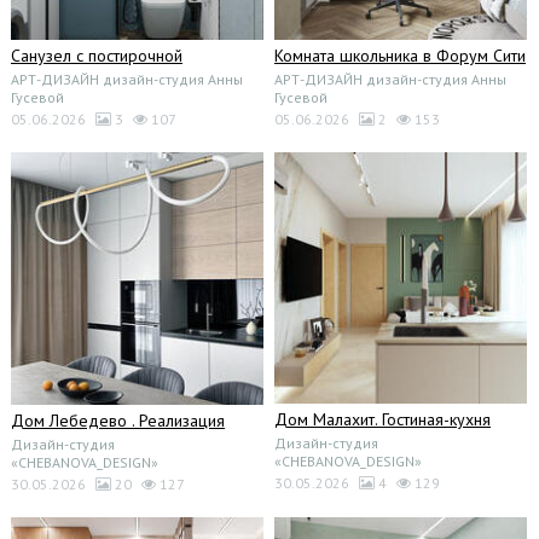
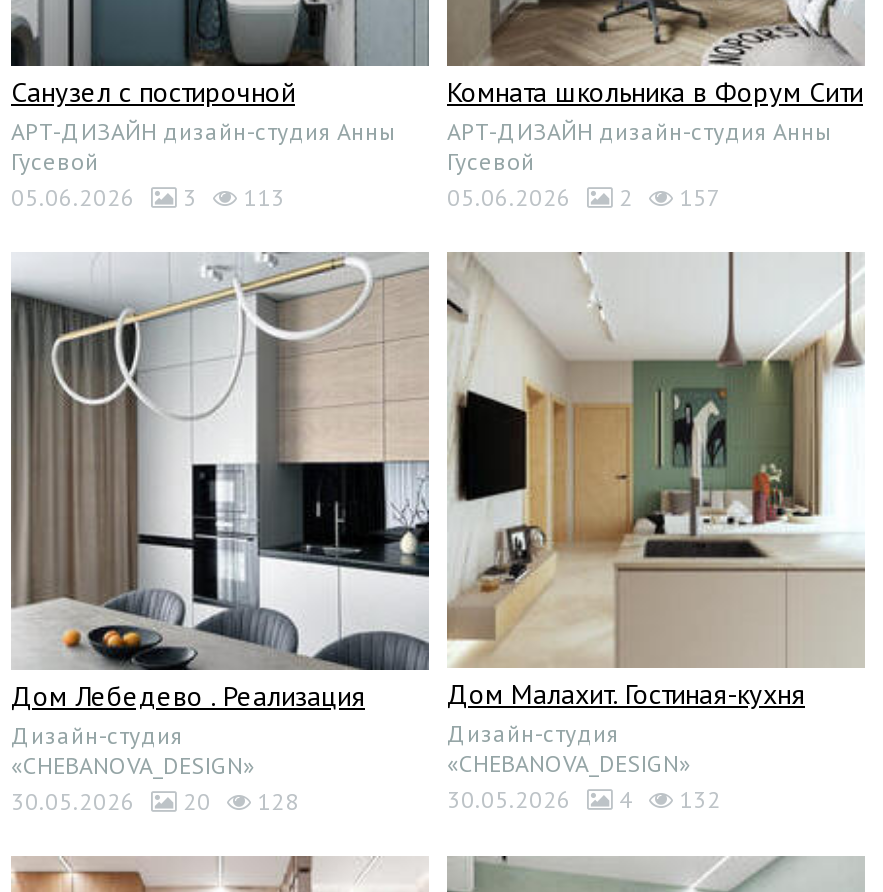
- 05.06.2026 3 107
+ 05.06.2026 3 113

- 05.06.2026 2 153
+ 05.06.2026 2 157

- 30.05.2026 20 127
+ 30.05.2026 20 128

- 30.05.2026 4 129
+ 30.05.2026 4 132
